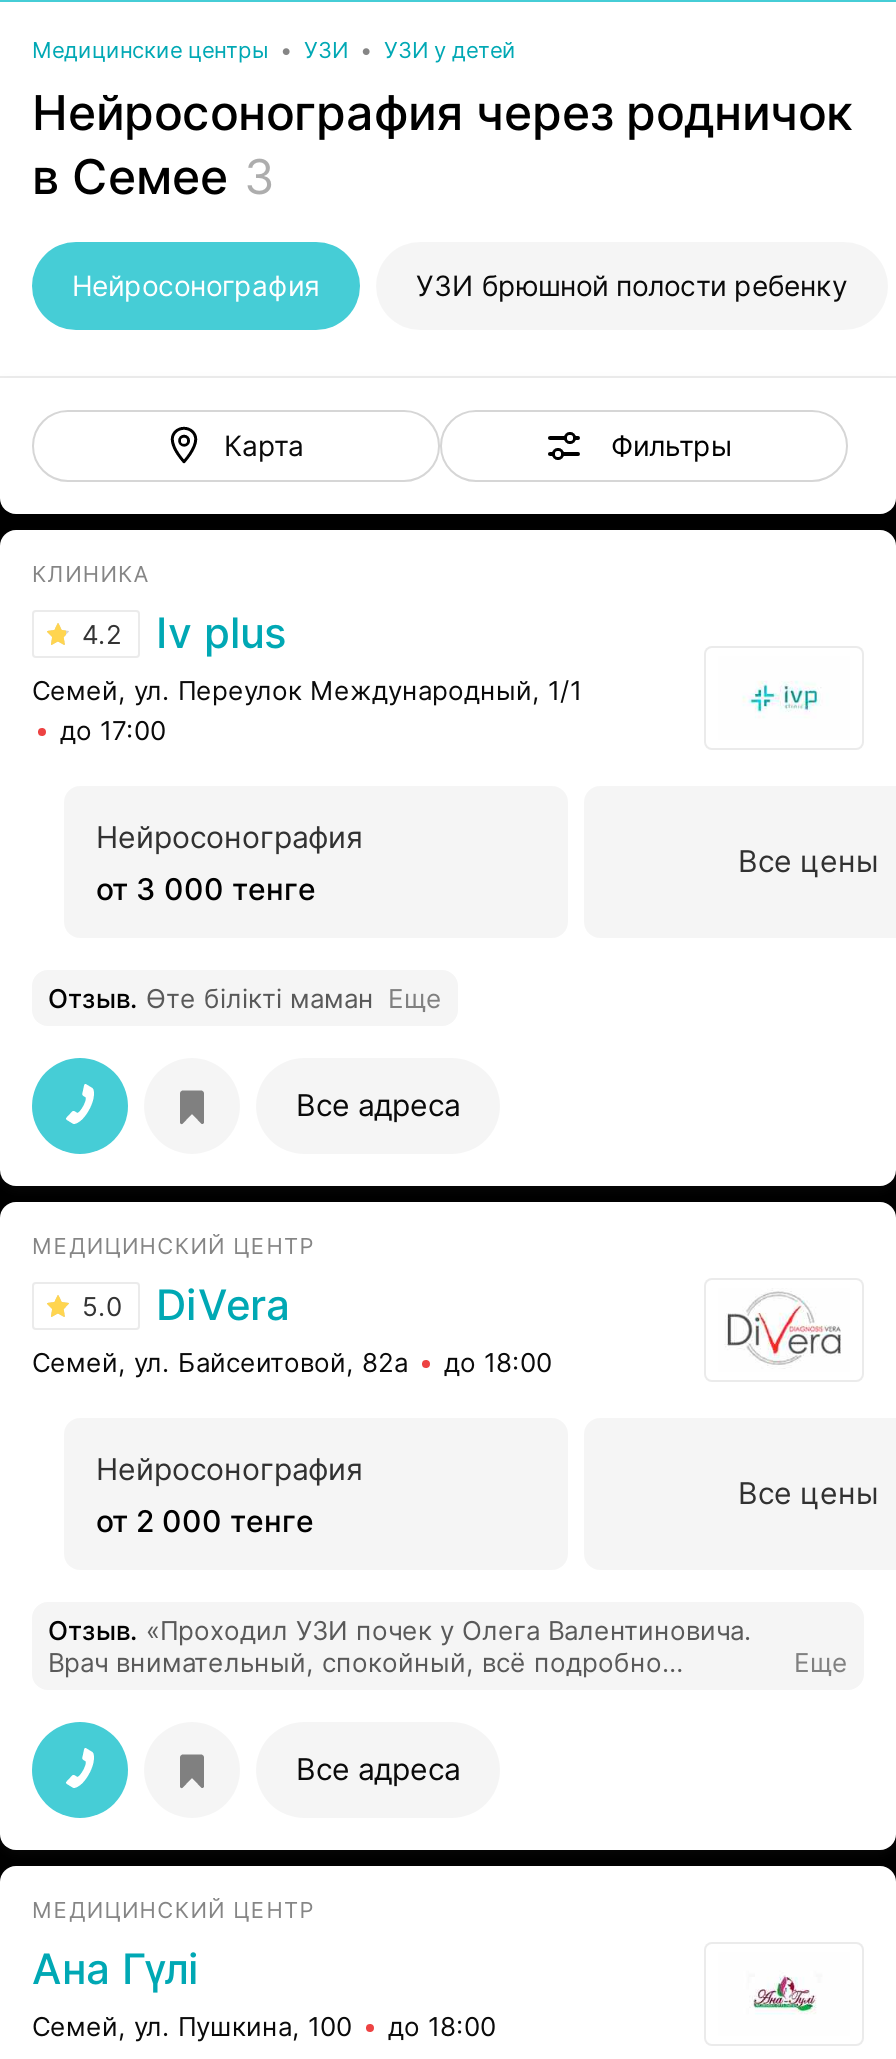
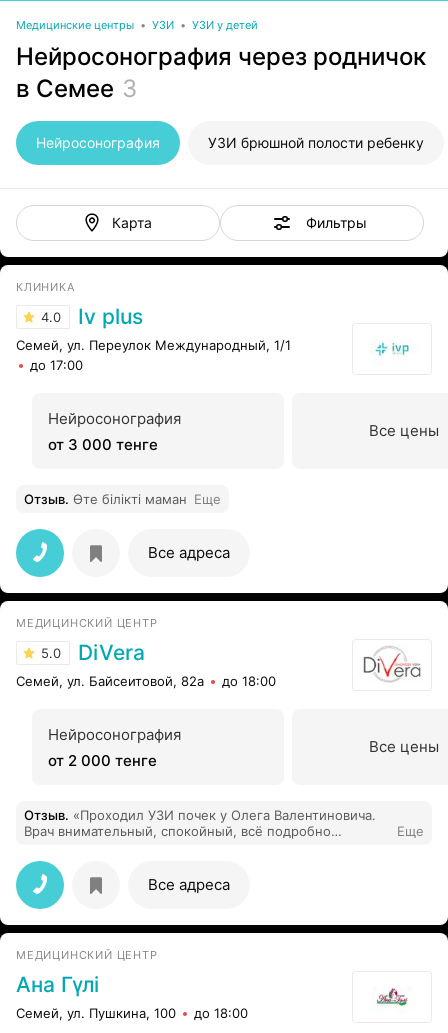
- 4.2 Iv plus
+ 4.0 Iv plus
